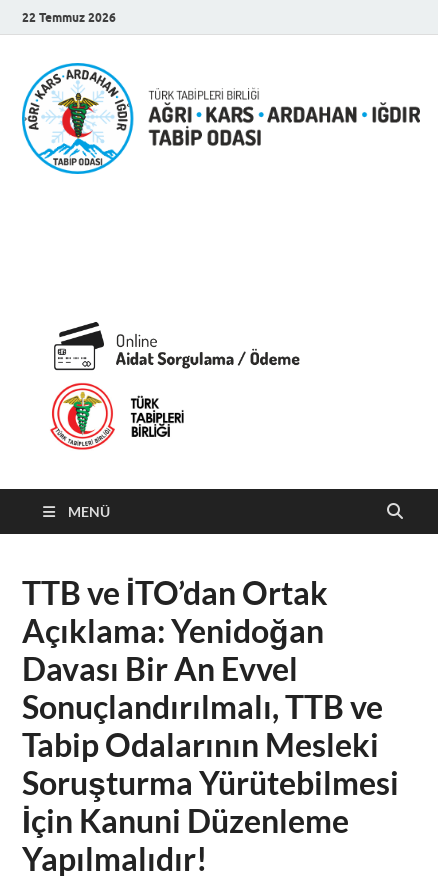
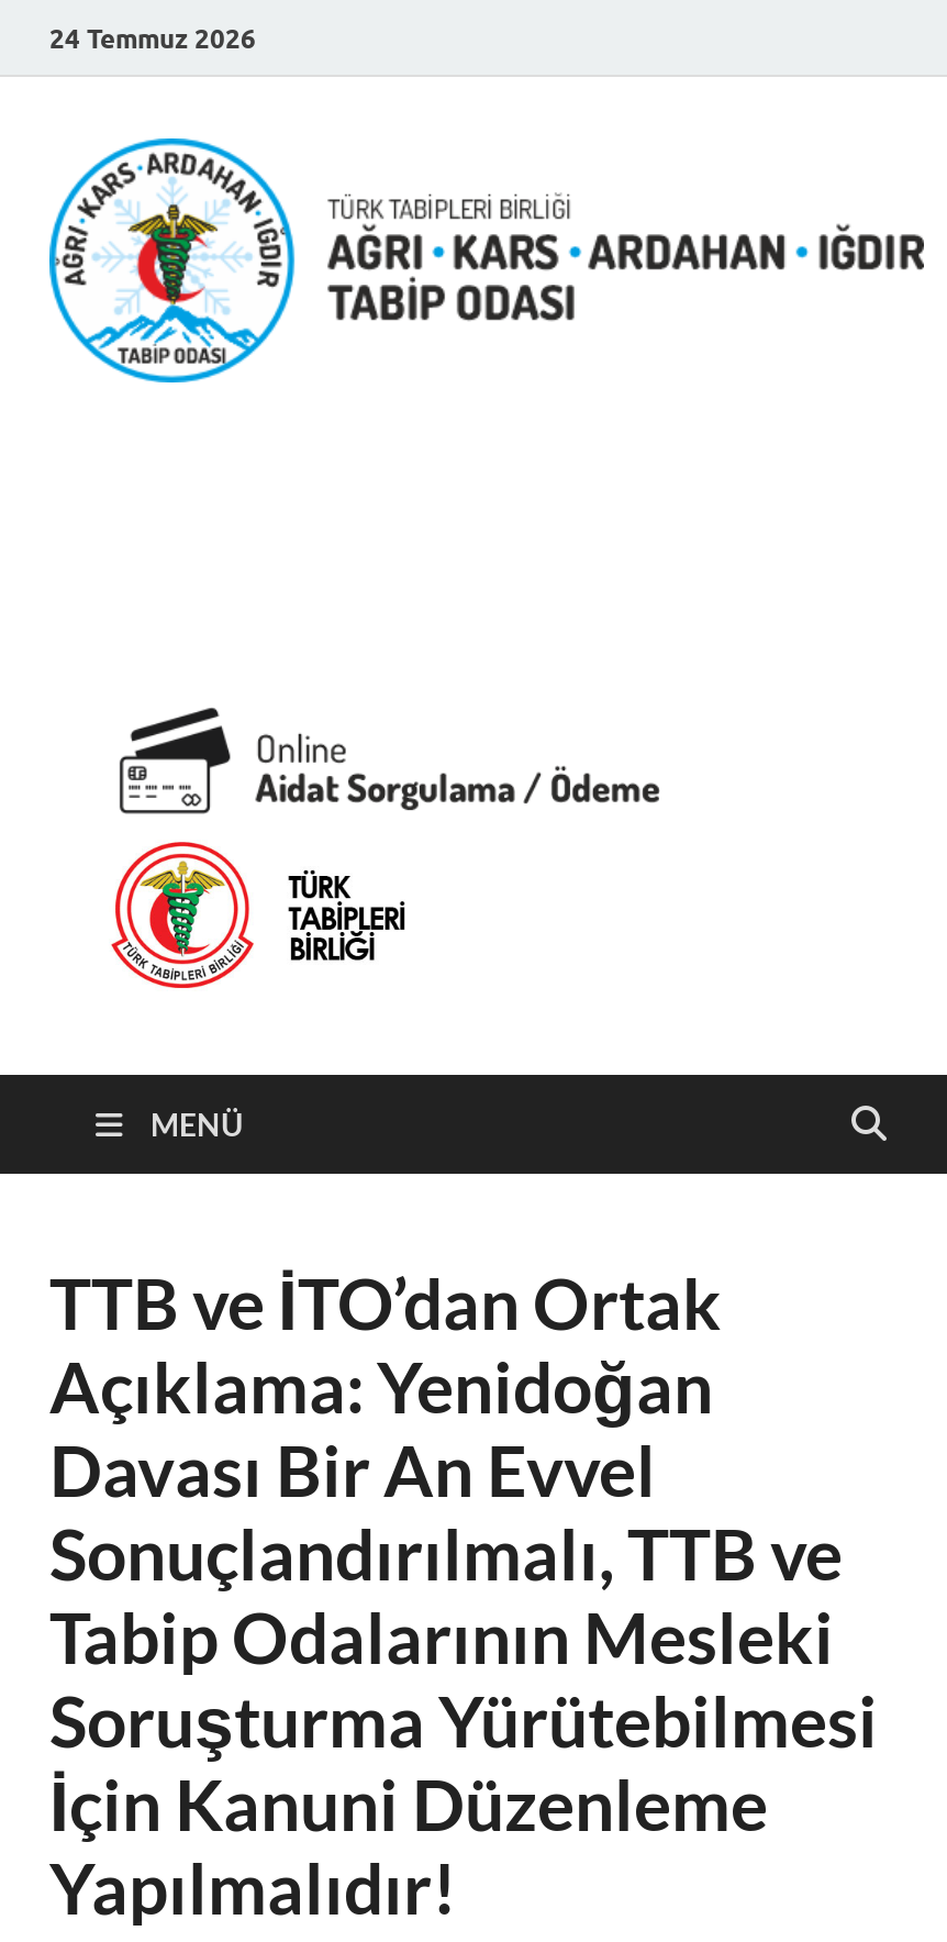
- 22 Temmuz 2026
+ 24 Temmuz 2026
